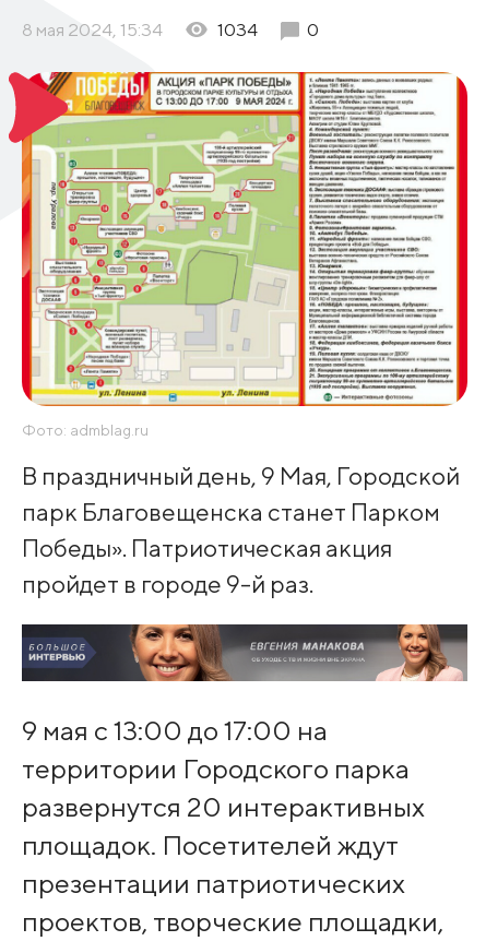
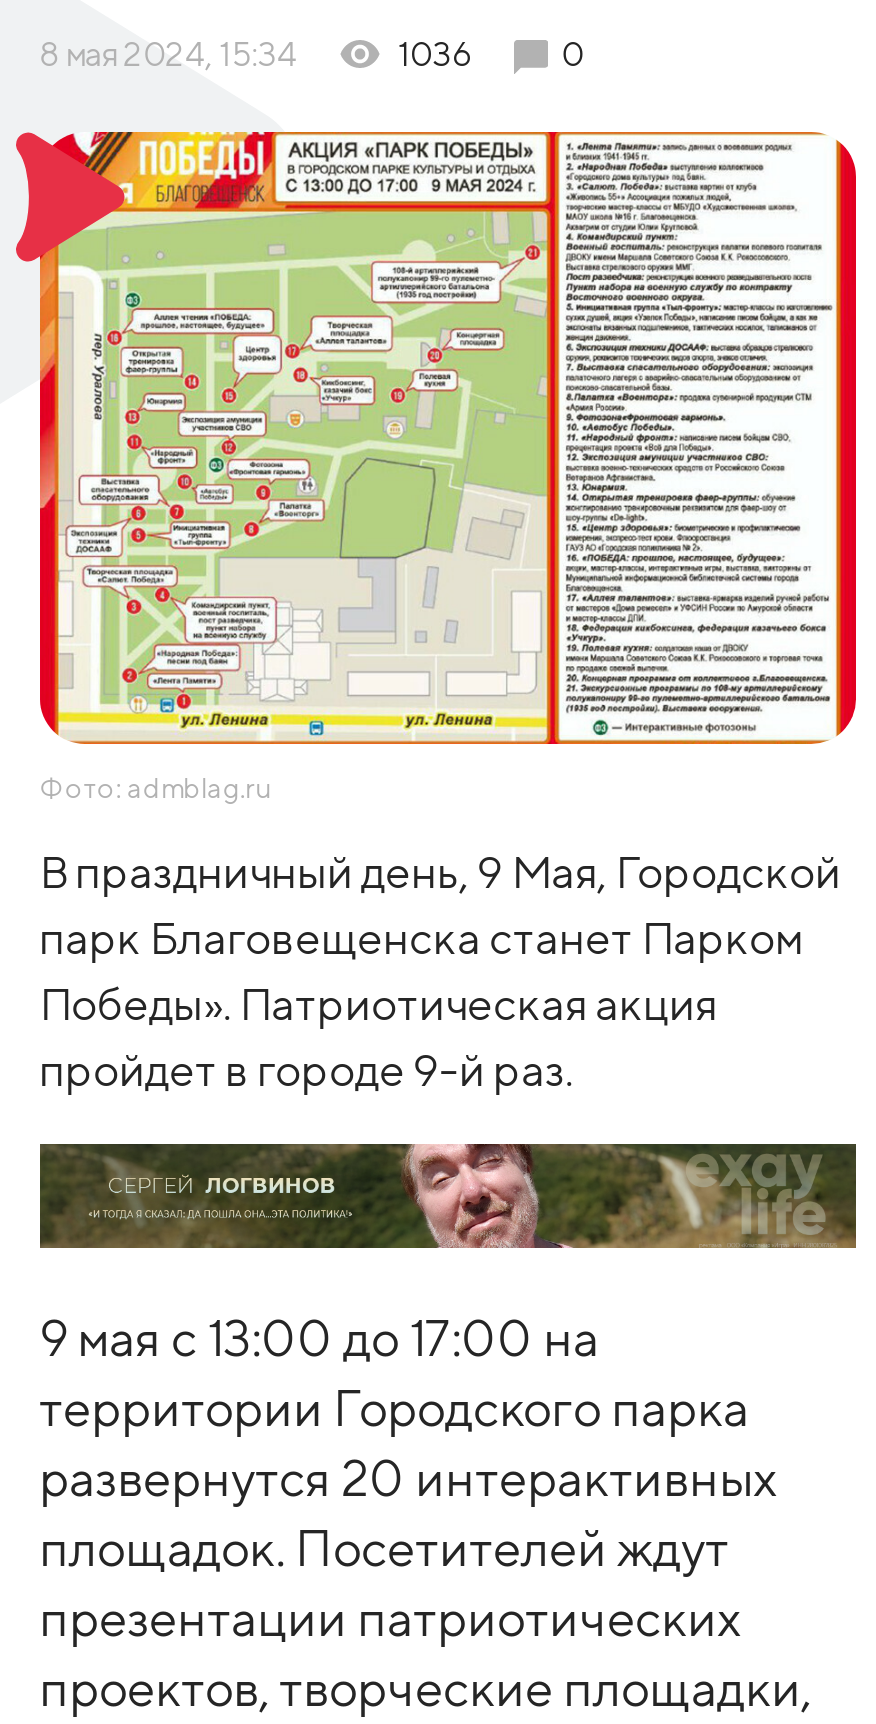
- 1034
+ 1036

- [image]
+ [image]
